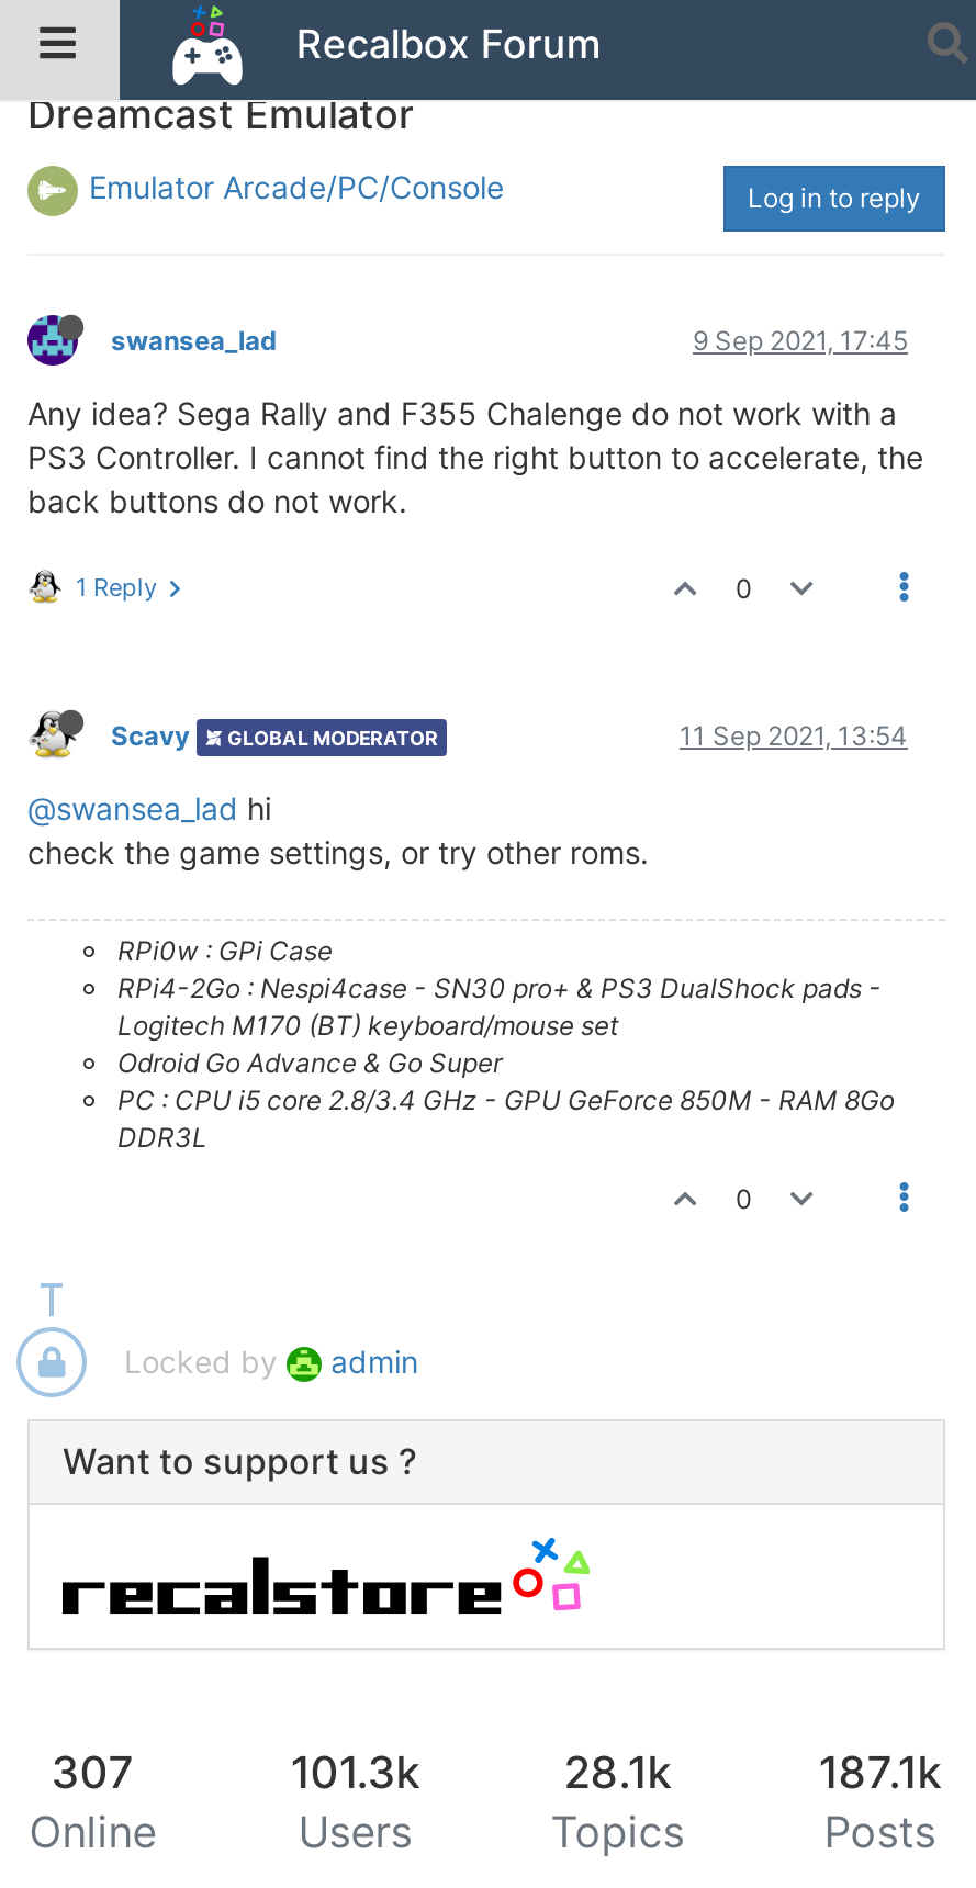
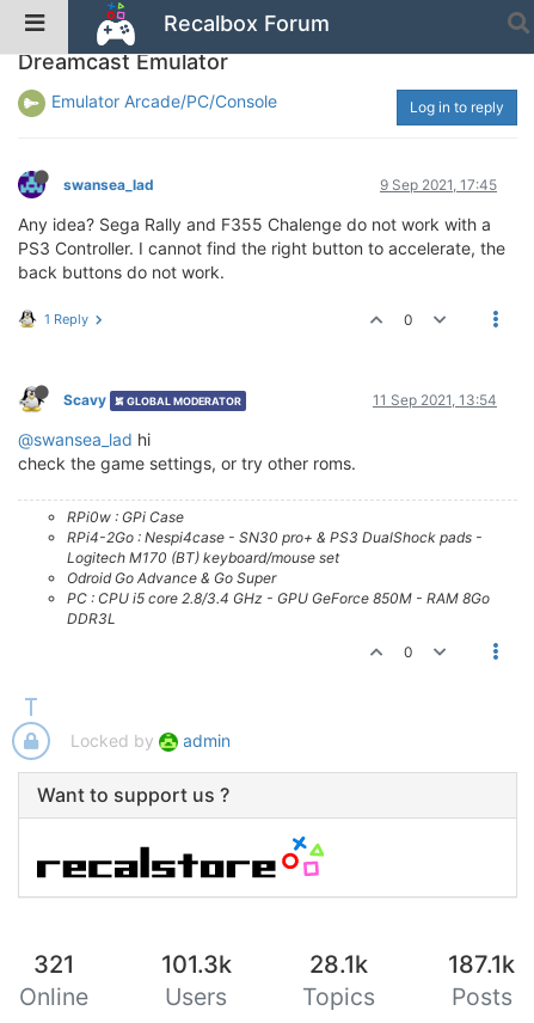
- 307
+ 321
